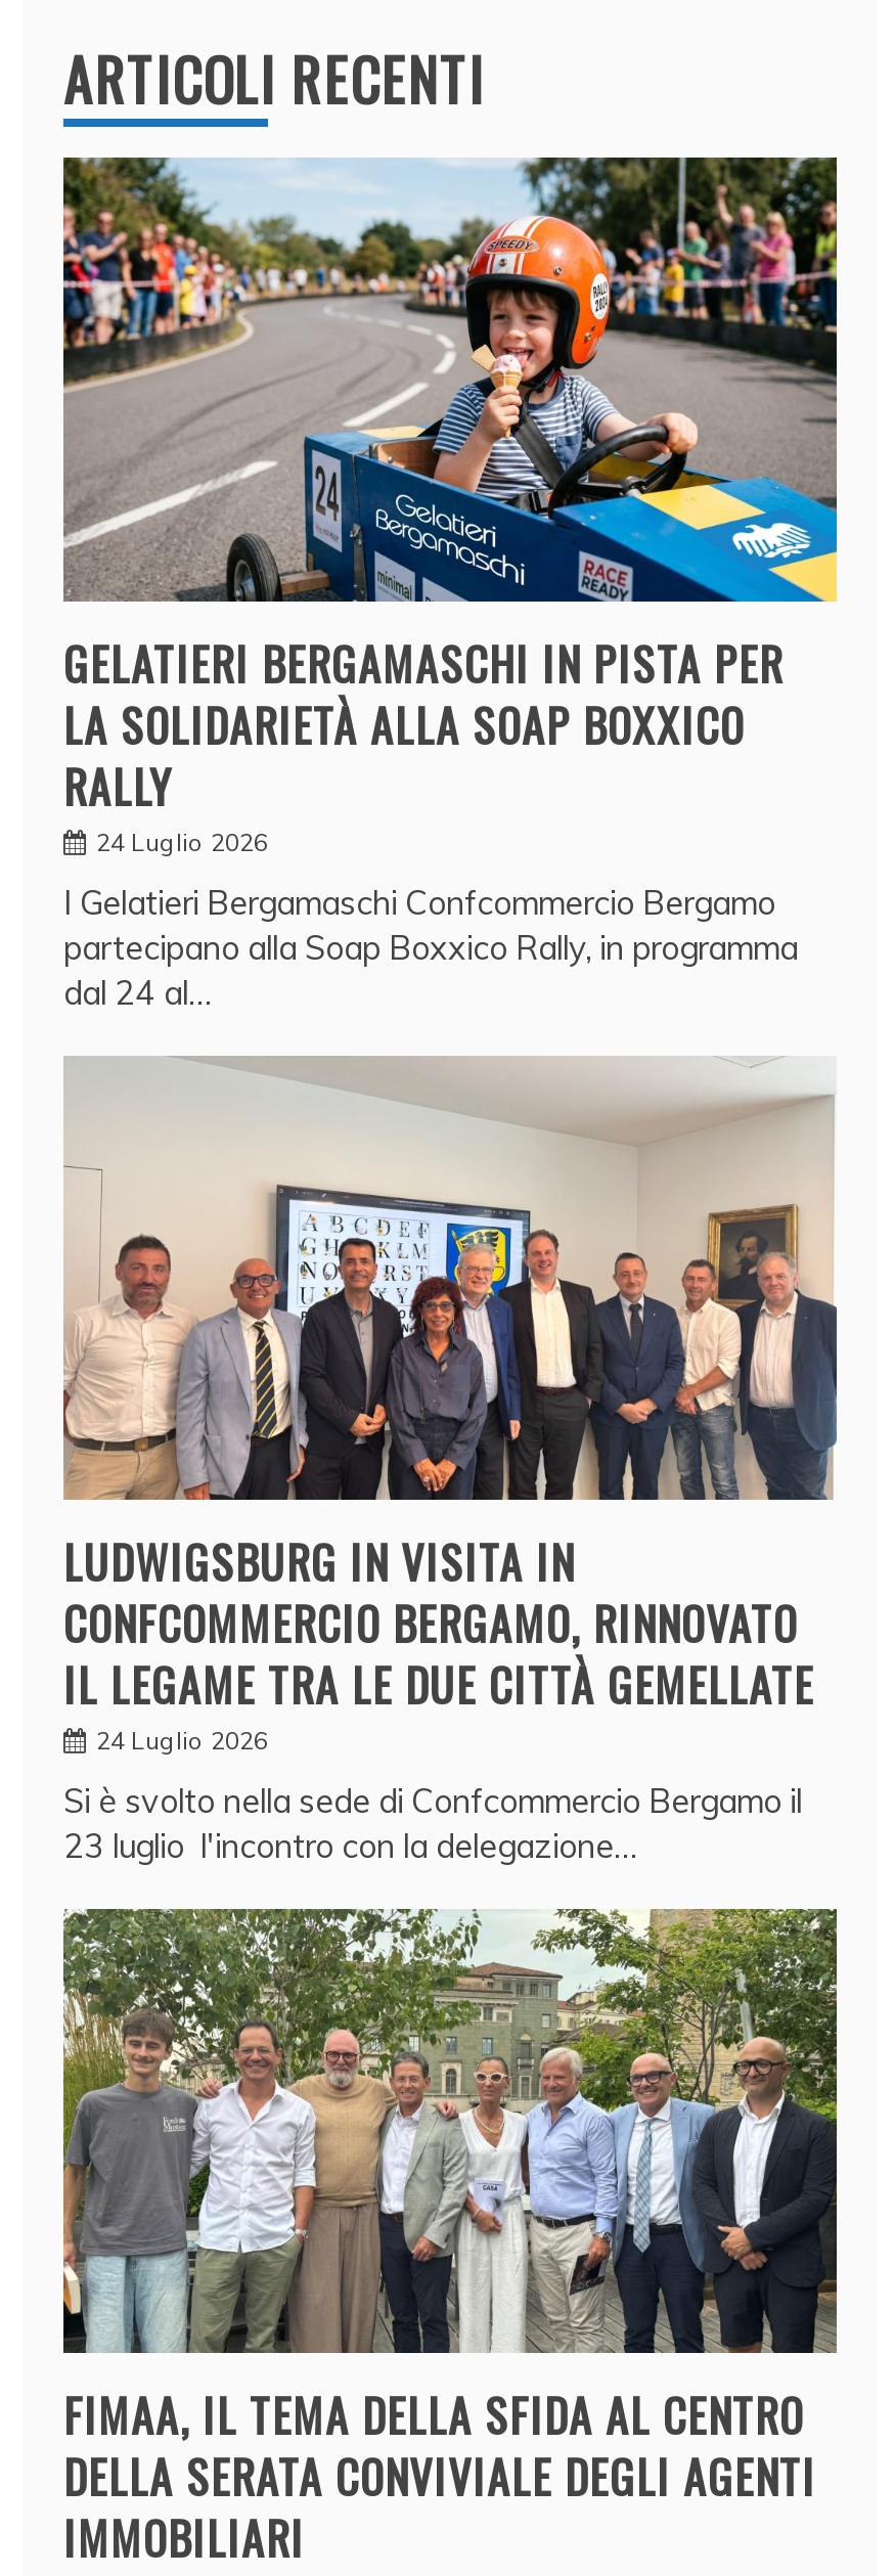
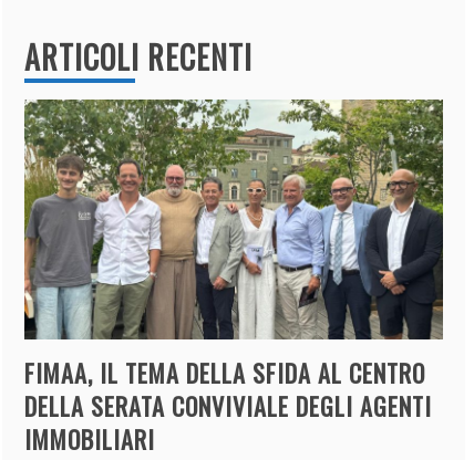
- [image]
- GELATIERI BERGAMASCHI IN PISTA PER
- LA SOLIDARIETÀ ALLA SOAP BOXXICO
- RALLY
- 24 Luglio 2026
- I Gelatieri Bergamaschi Confcommercio Bergamo
- partecipano alla Soap Boxxico Rally, in programma
- dal 24 al…

- [image]
- LUDWIGSBURG IN VISITA IN
- CONFCOMMERCIO BERGAMO, RINNOVATO
- IL LEGAME TRA LE DUE CITTÀ GEMELLATE
- 24 Luglio 2026
- Si è svolto nella sede di Confcommercio Bergamo il
- 23 luglio l'incontro con la delegazione…
